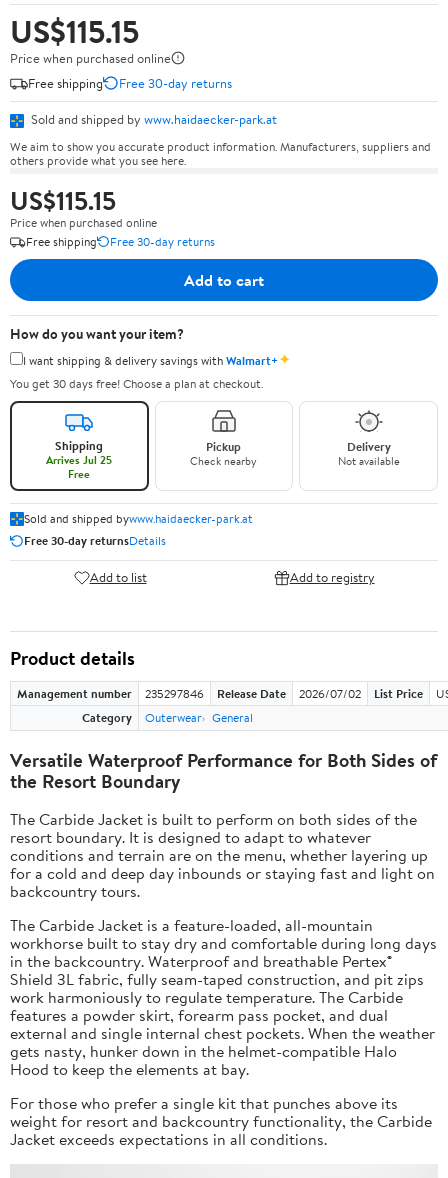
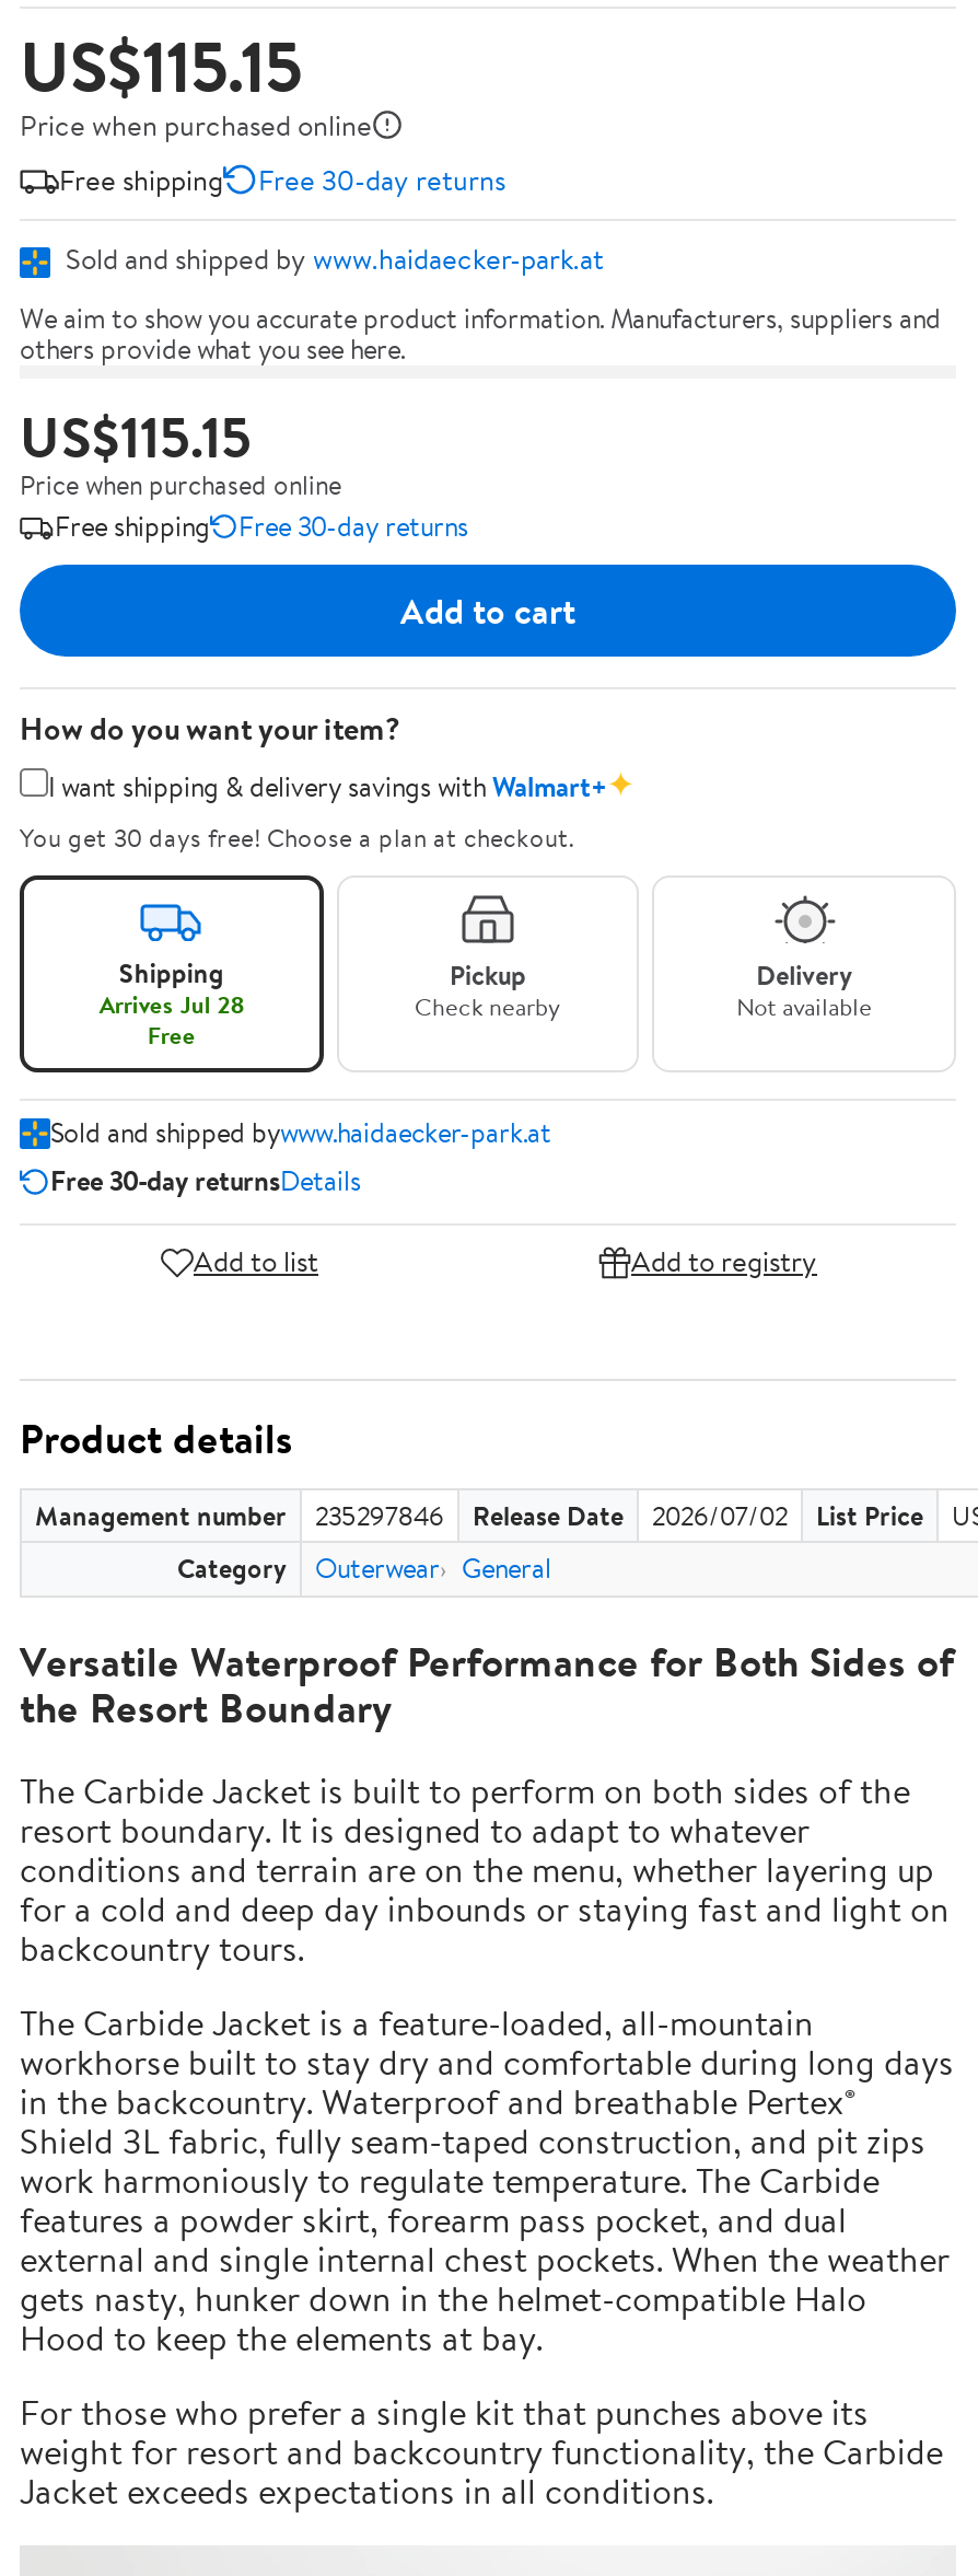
- Arrives Jul 25
+ Arrives Jul 28
